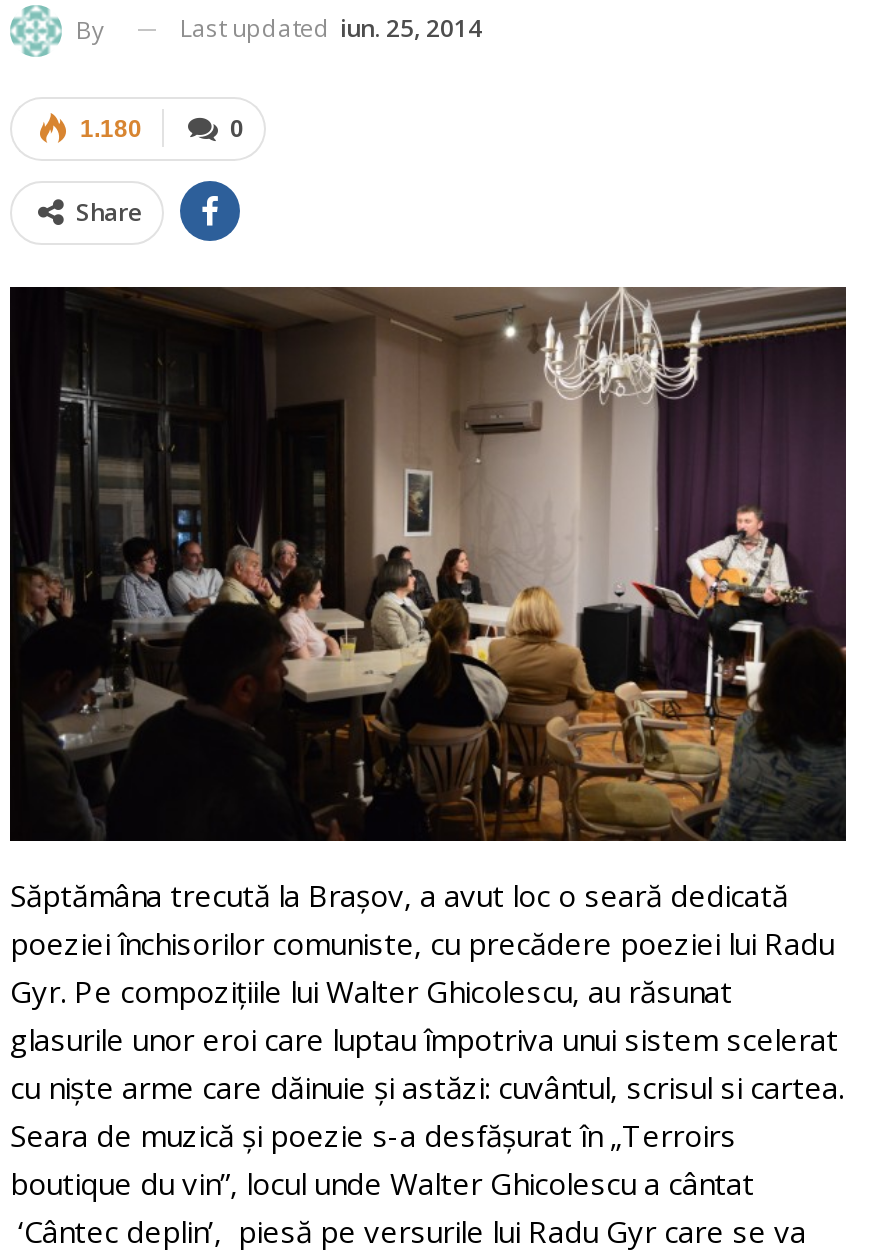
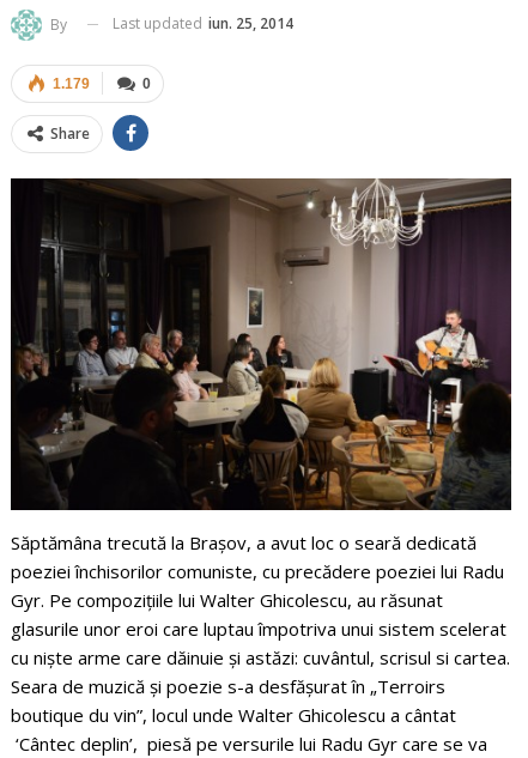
- 1.180
+ 1.179
